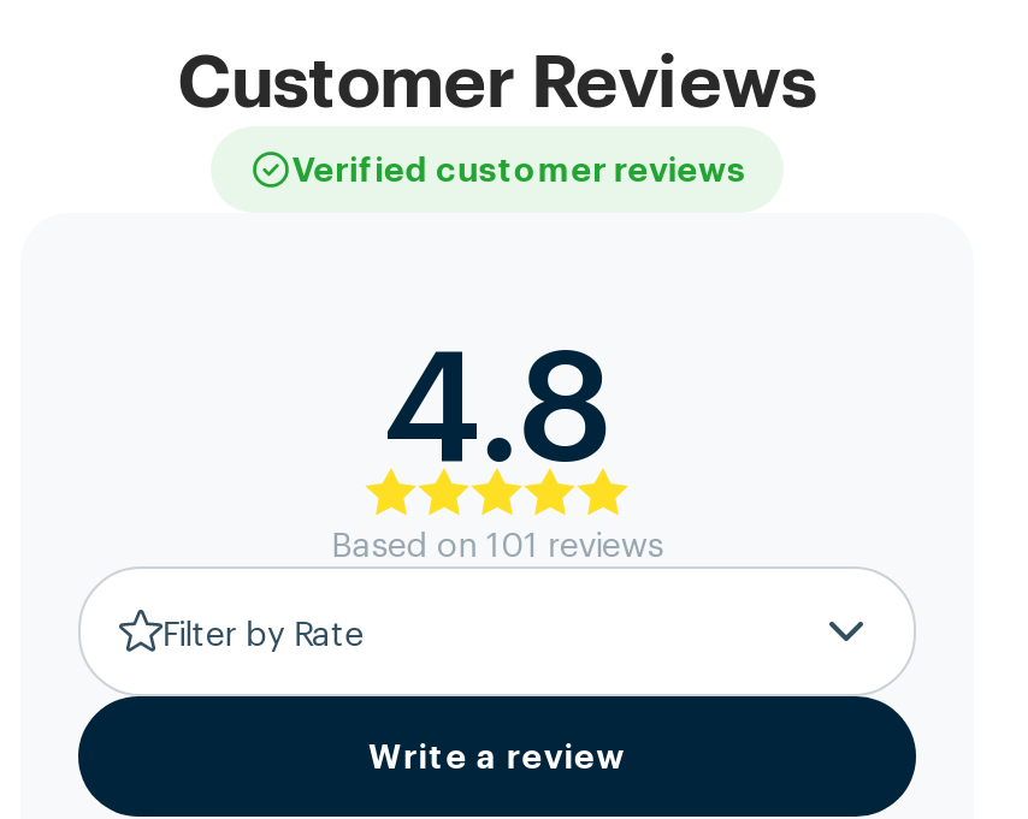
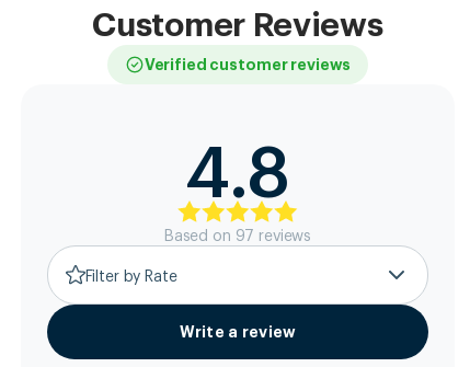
- Based on 101 reviews
+ Based on 97 reviews
